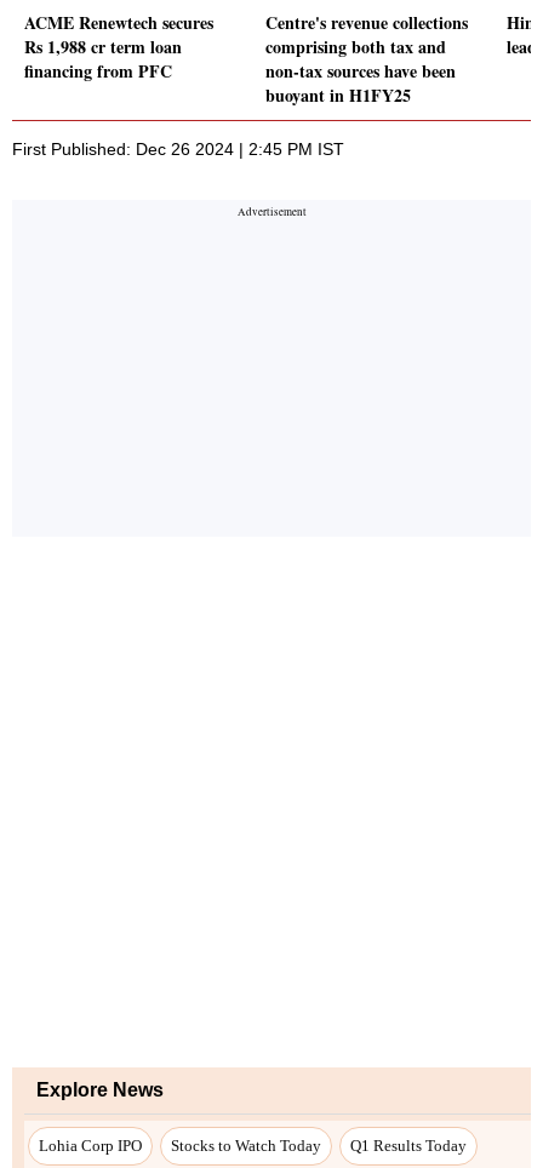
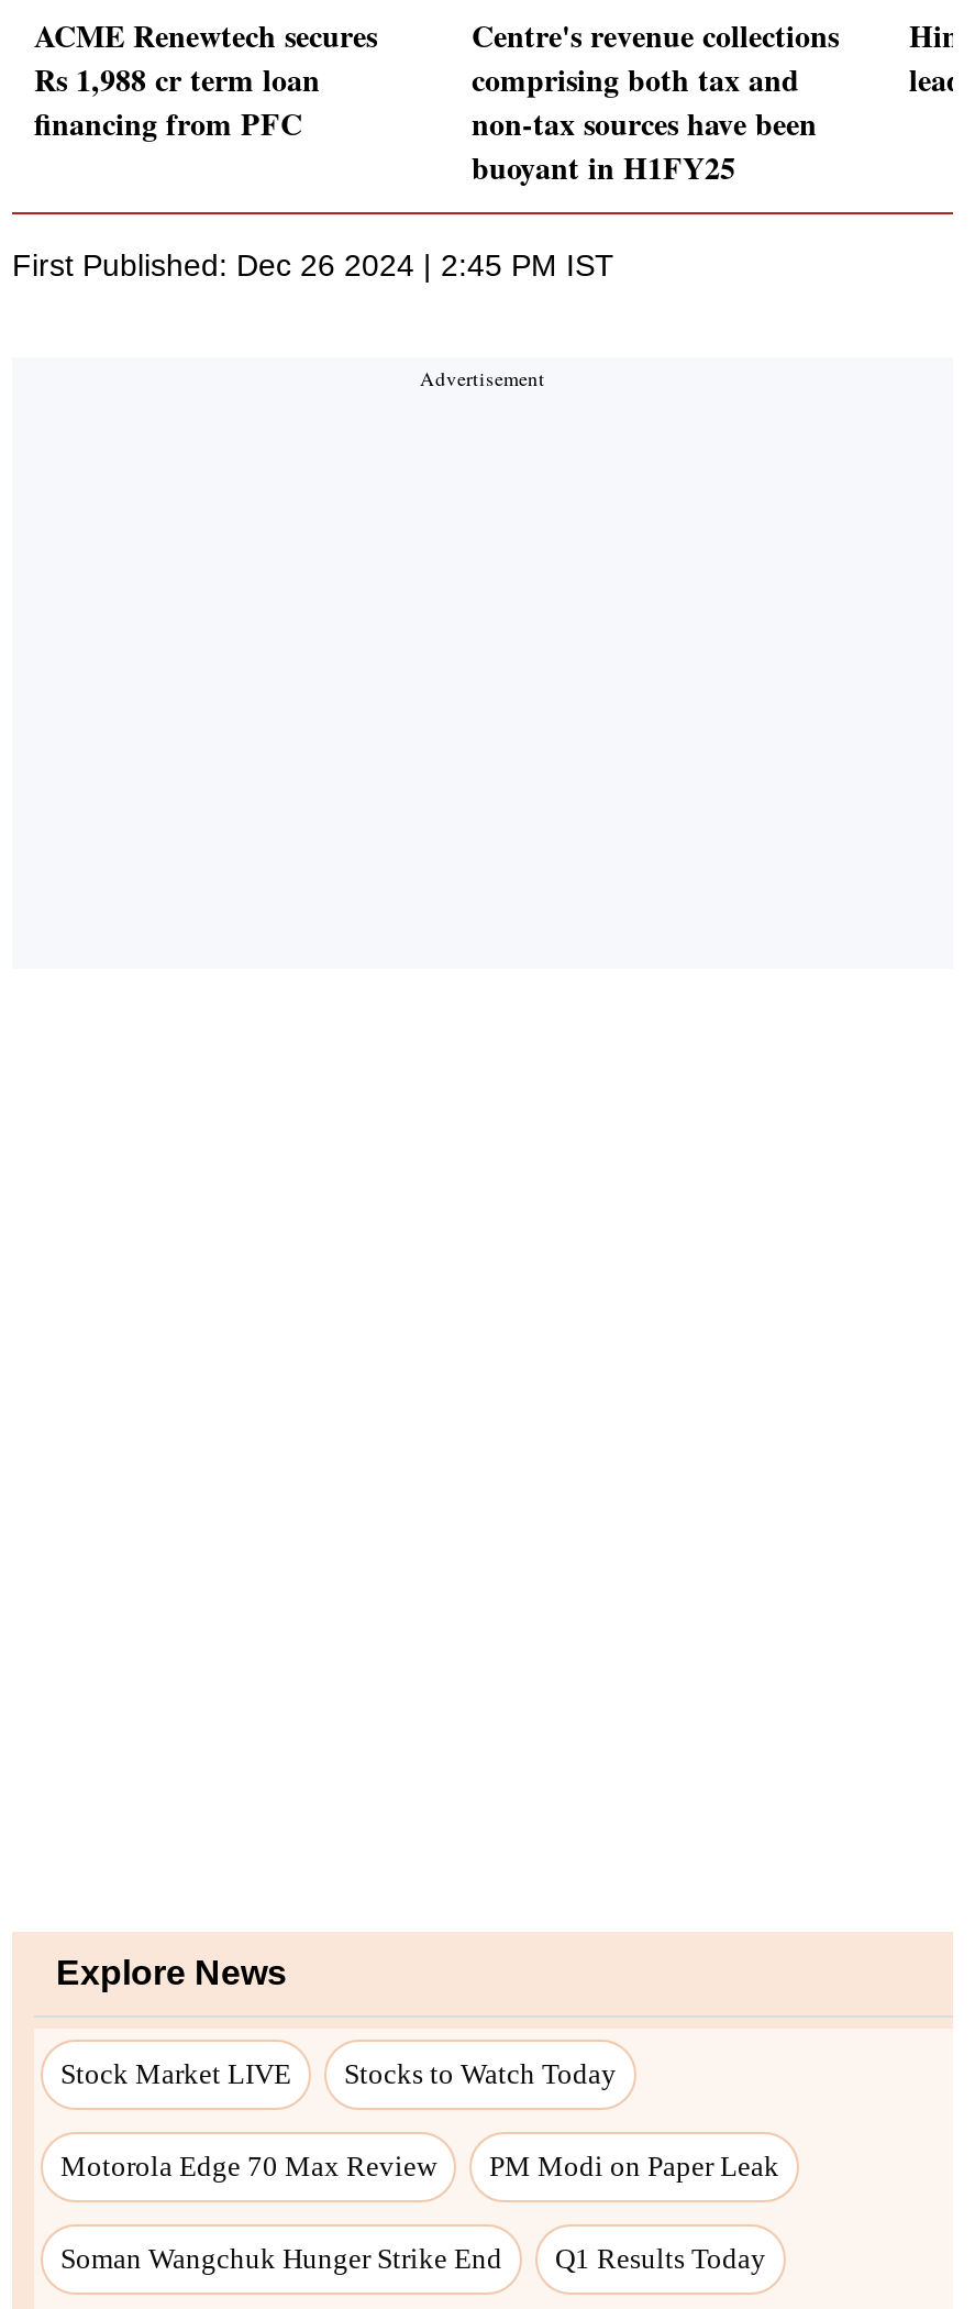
- Lohia Corp IPO
+ Stock Market LIVE

+ Motorola Edge 70 Max Review
+ PM Modi on Paper Leak
+ Soman Wangchuk Hunger Strike End
